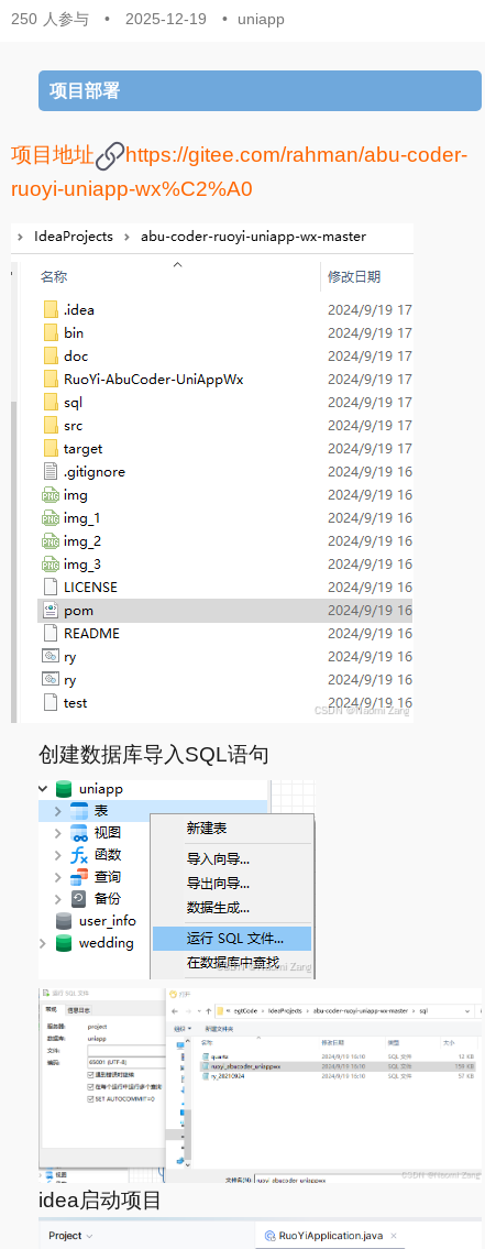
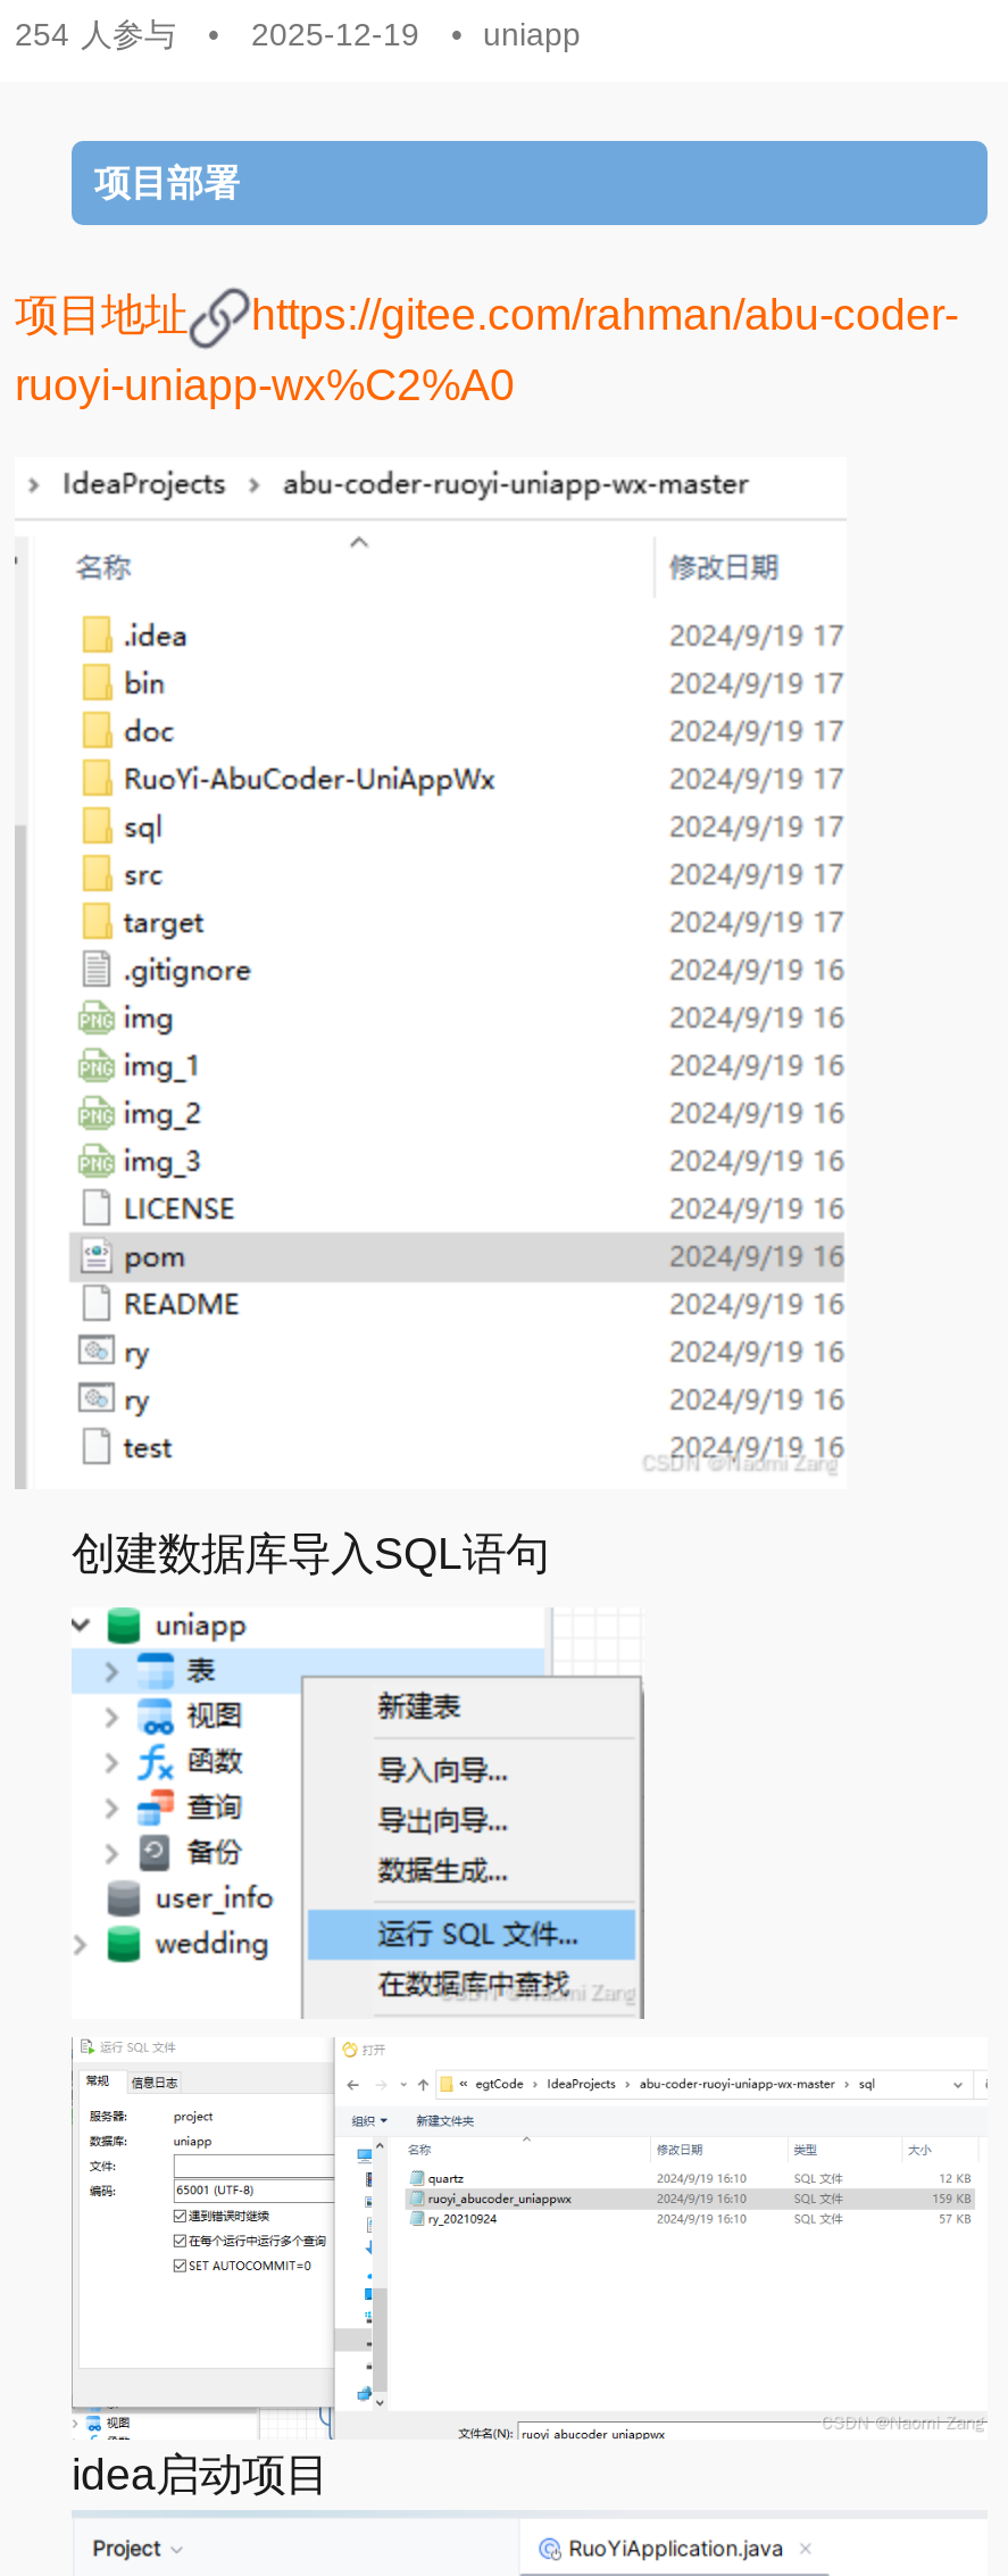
- 250 人参与
+ 254 人参与
